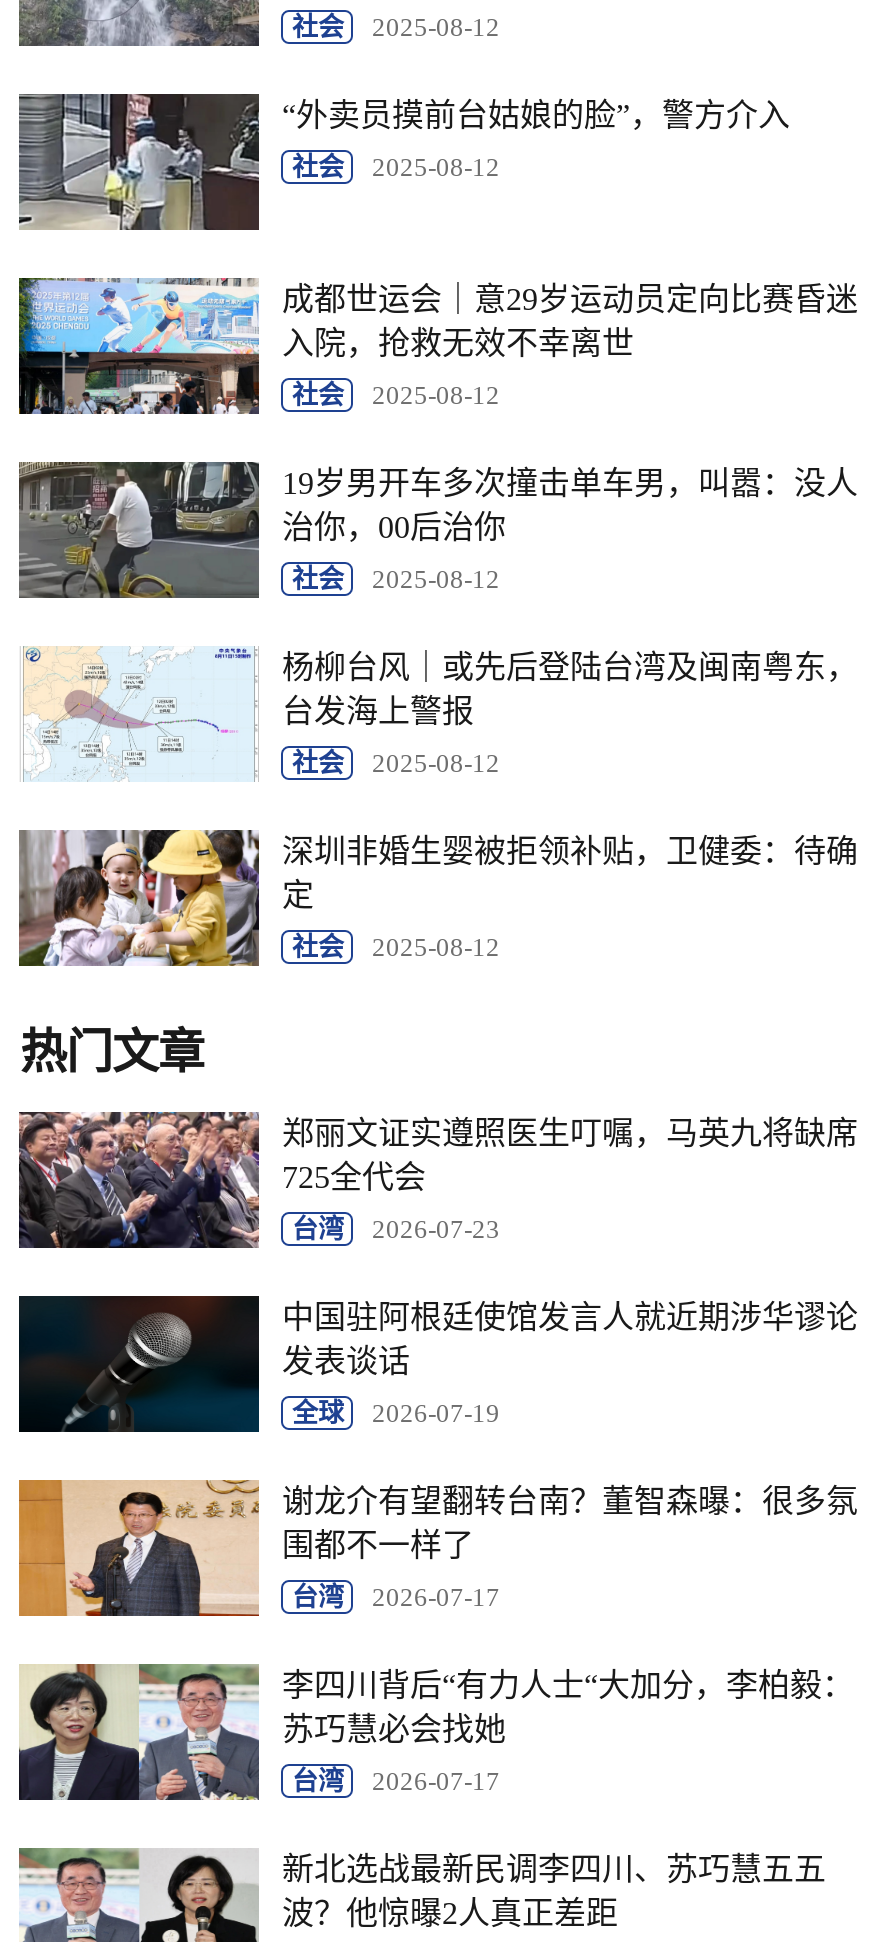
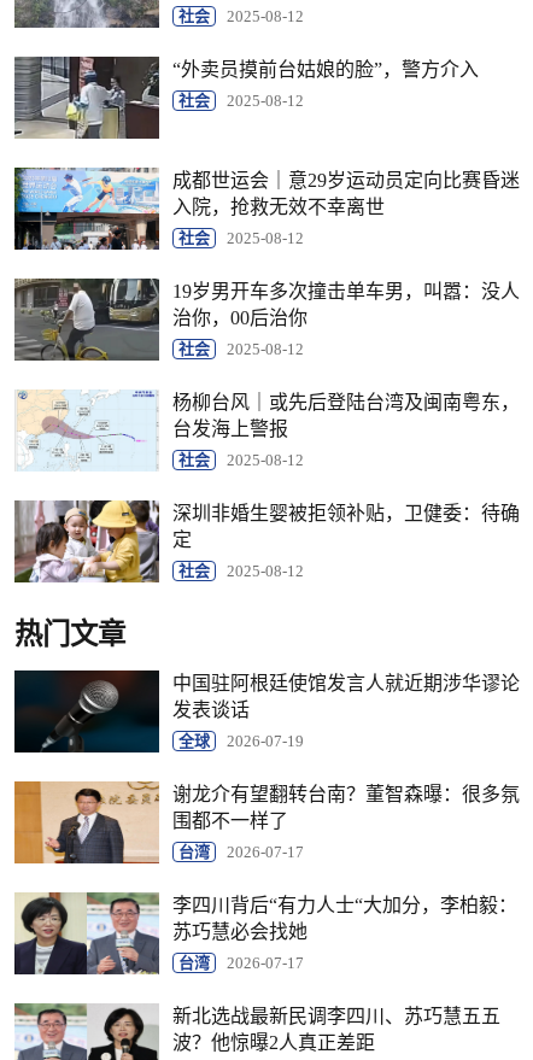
- [image]
- 郑丽文证实遵照医生叮嘱，马英九将缺席
- 725全代会
- 台湾
- 2026-07-23
